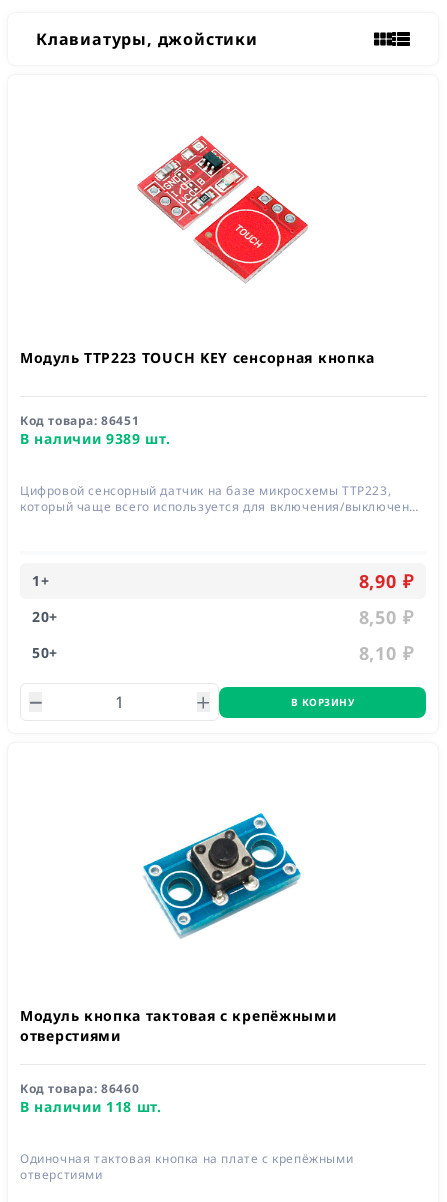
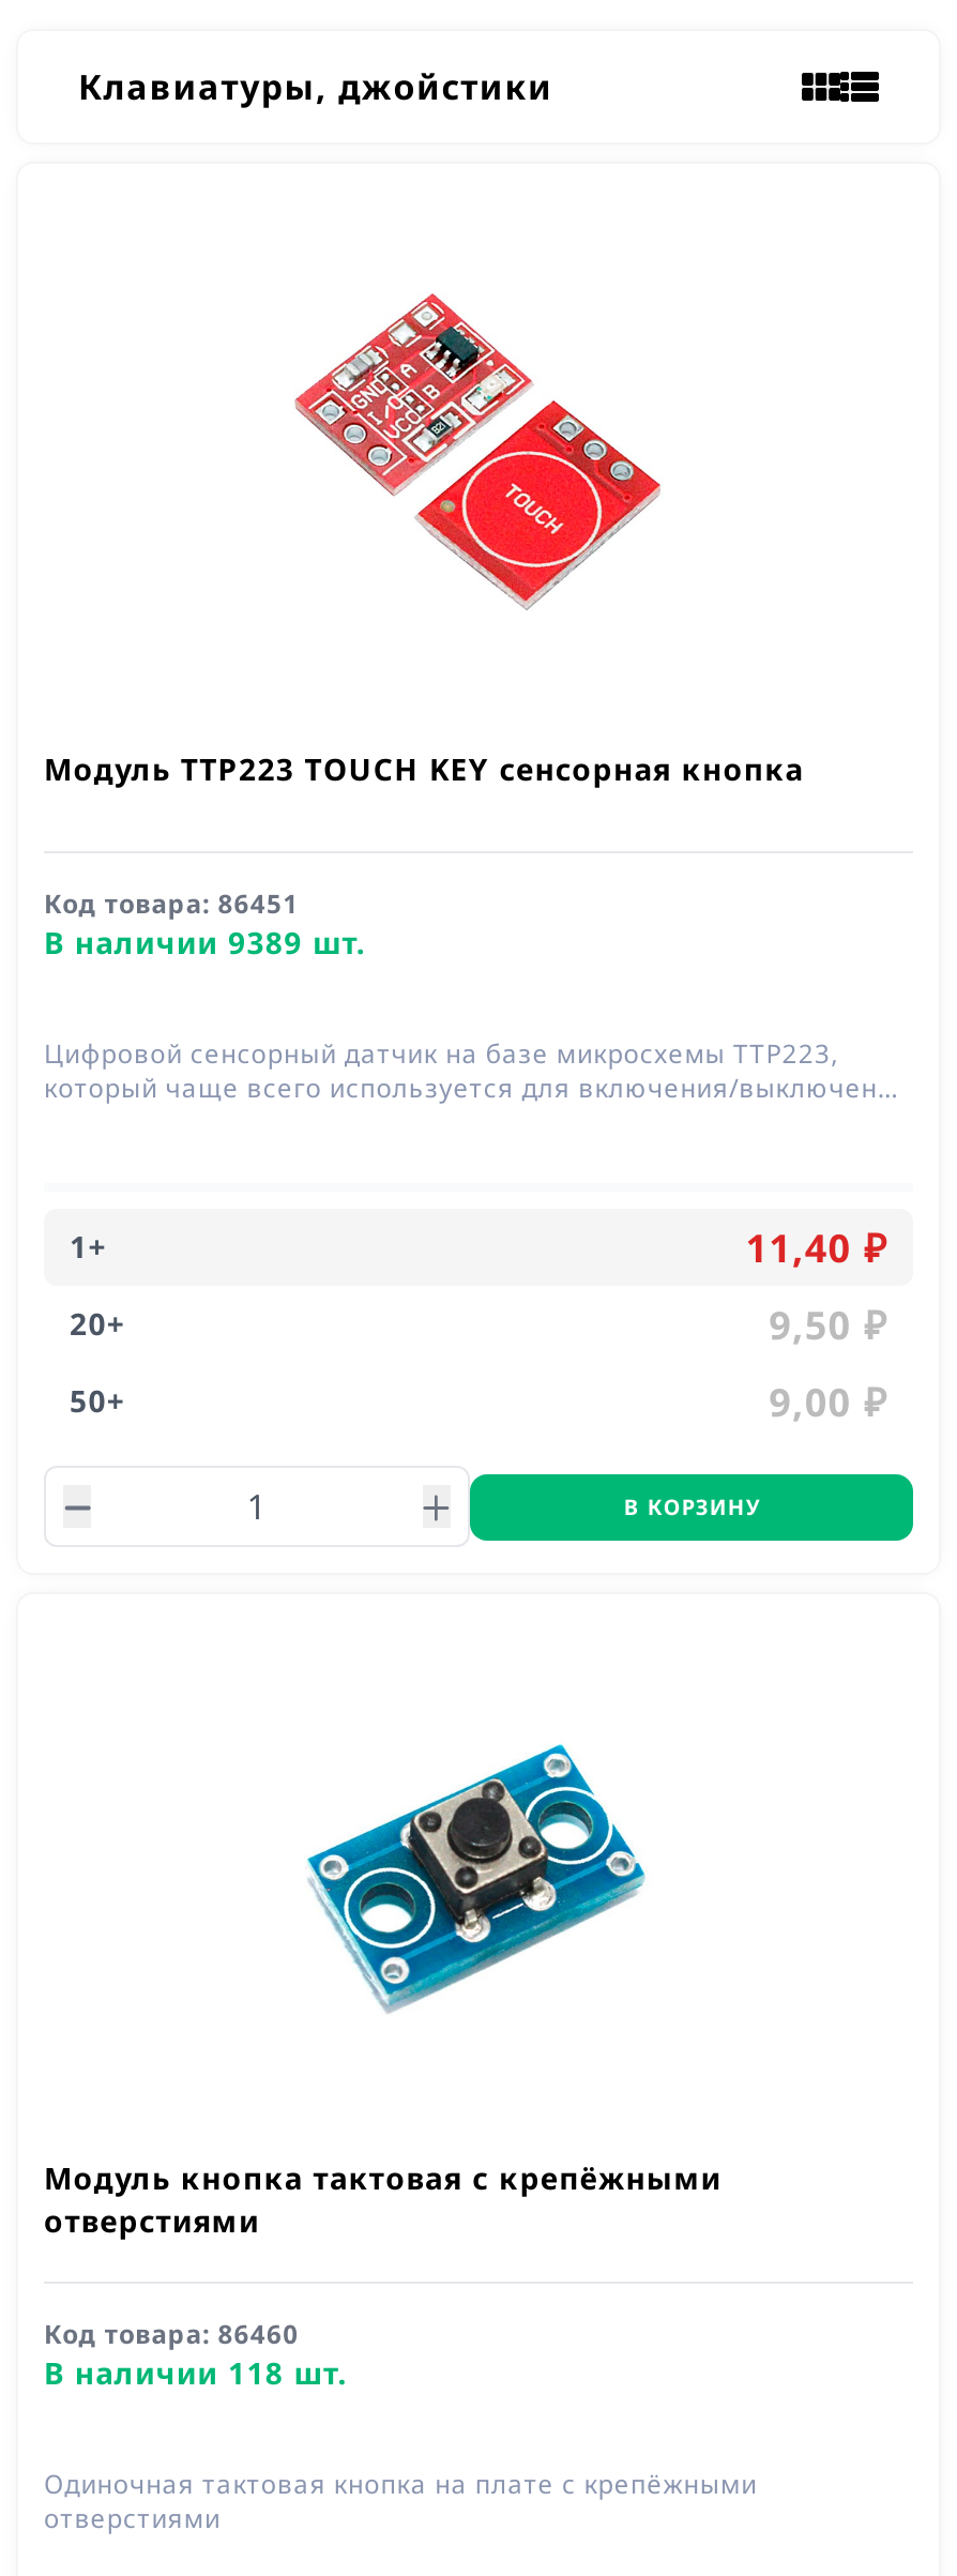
- 8,90 ₽
+ 11,40 ₽

- 8,50 ₽
+ 9,50 ₽

- 8,10 ₽
+ 9,00 ₽
